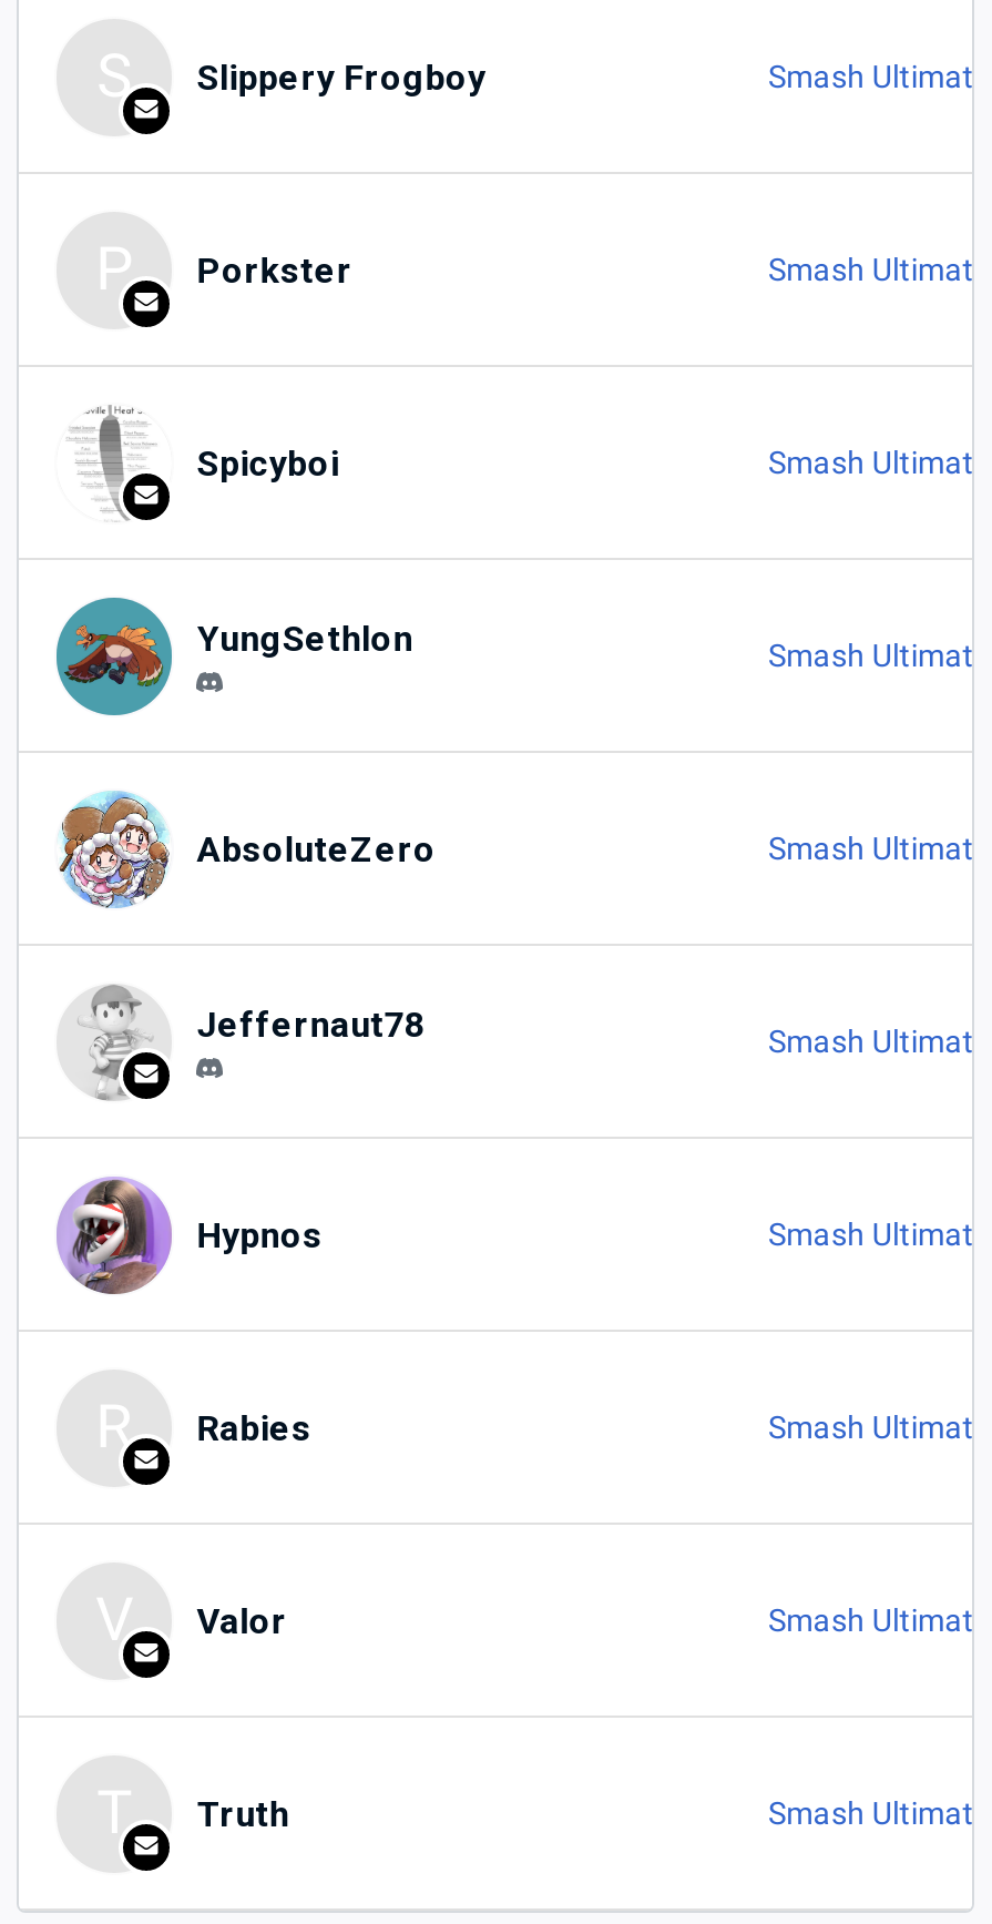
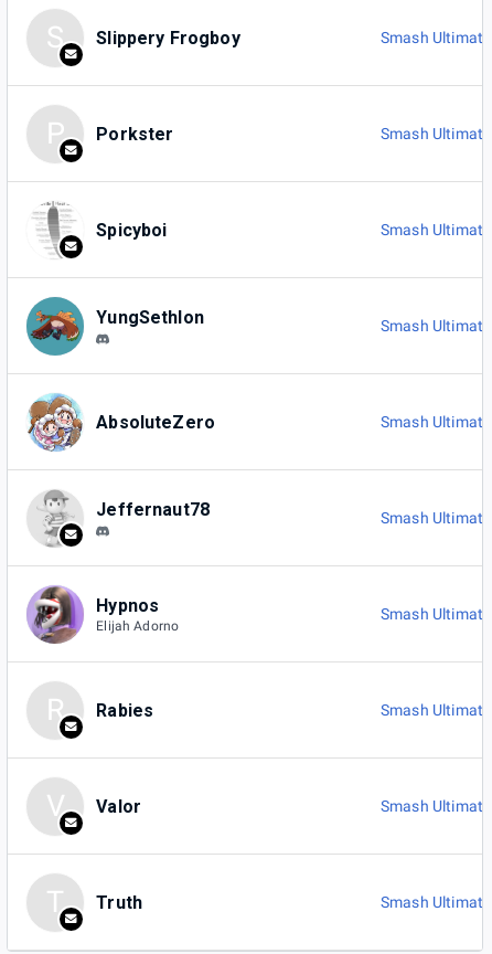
+ Elijah Adorno
